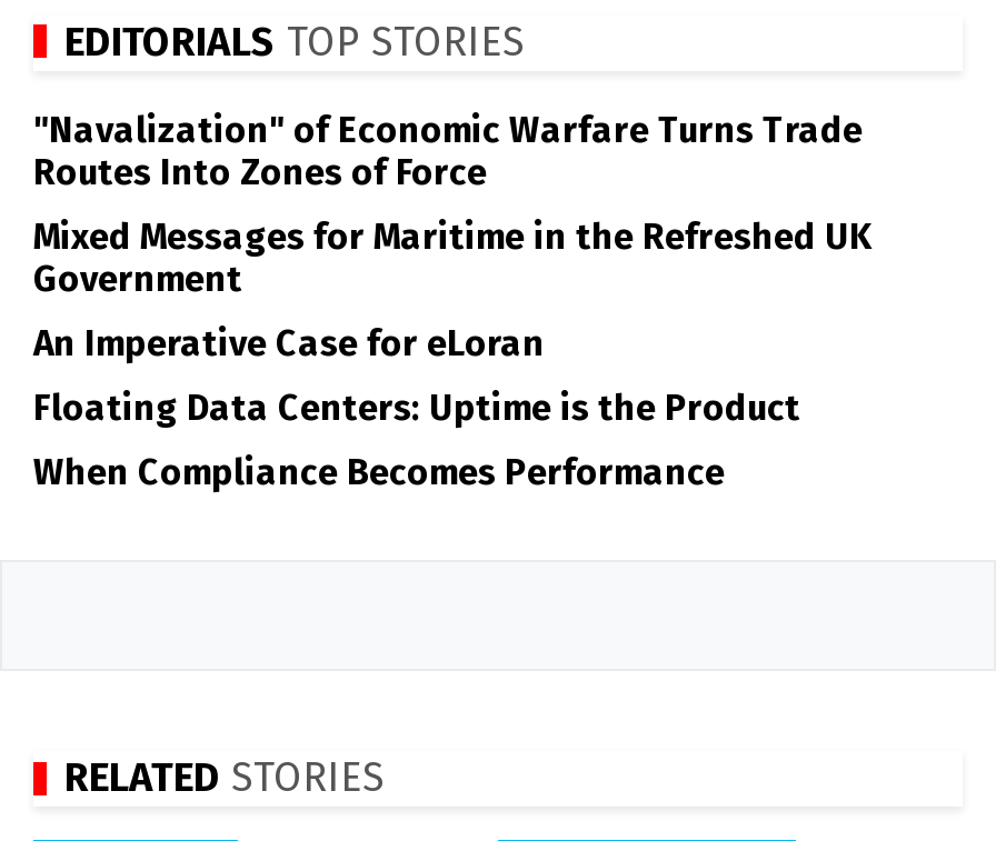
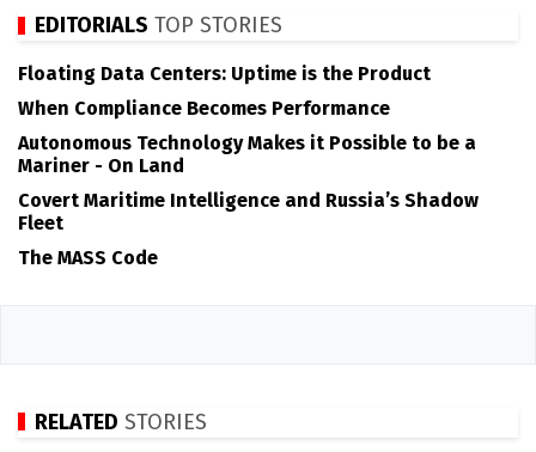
- "Navalization" of Economic Warfare Turns Trade
- Routes Into Zones of Force
- Mixed Messages for Maritime in the Refreshed UK
- Government
- An Imperative Case for eLoran

moved up: Floating Data Centers: Uptime is the Product | When Compliance Becomes Performance

+ Autonomous Technology Makes it Possible to be a
+ Mariner - On Land
+ Covert Maritime Intelligence and Russia’s Shadow
+ Fleet
+ The MASS Code
